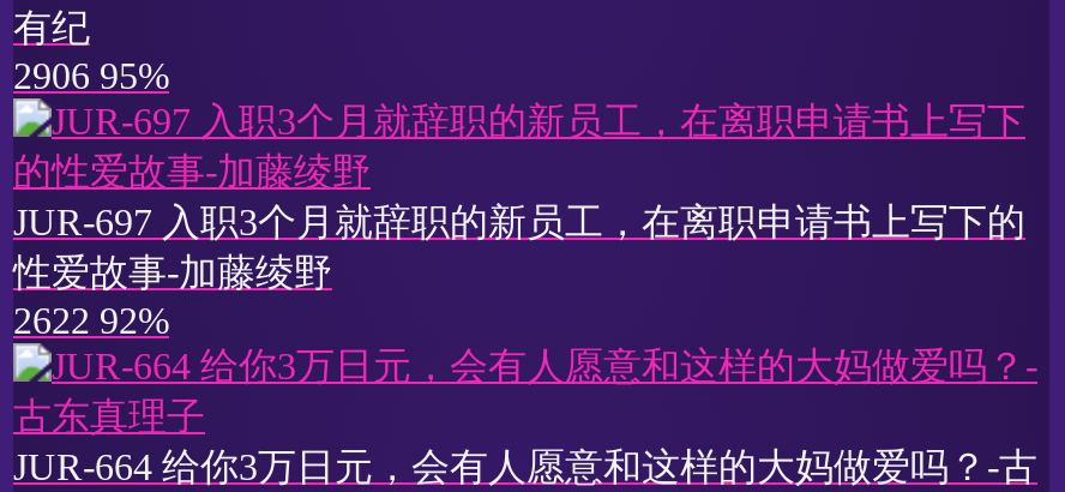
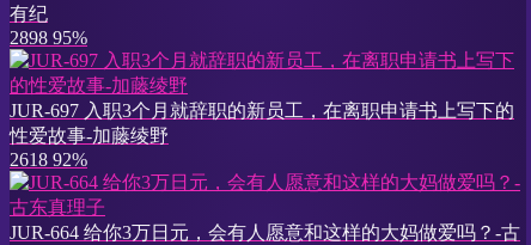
- 2906 95%
+ 2898 95%

- 2622 92%
+ 2618 92%
